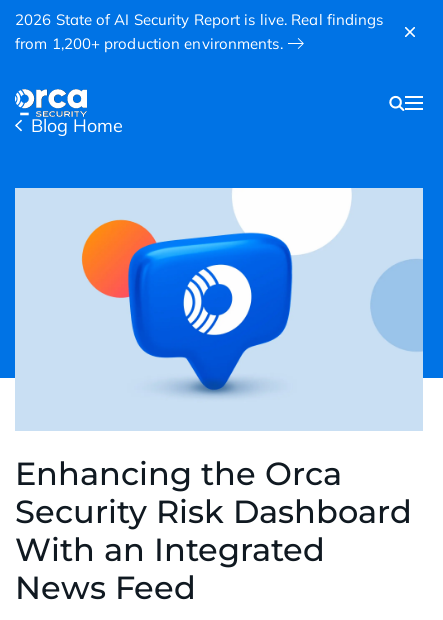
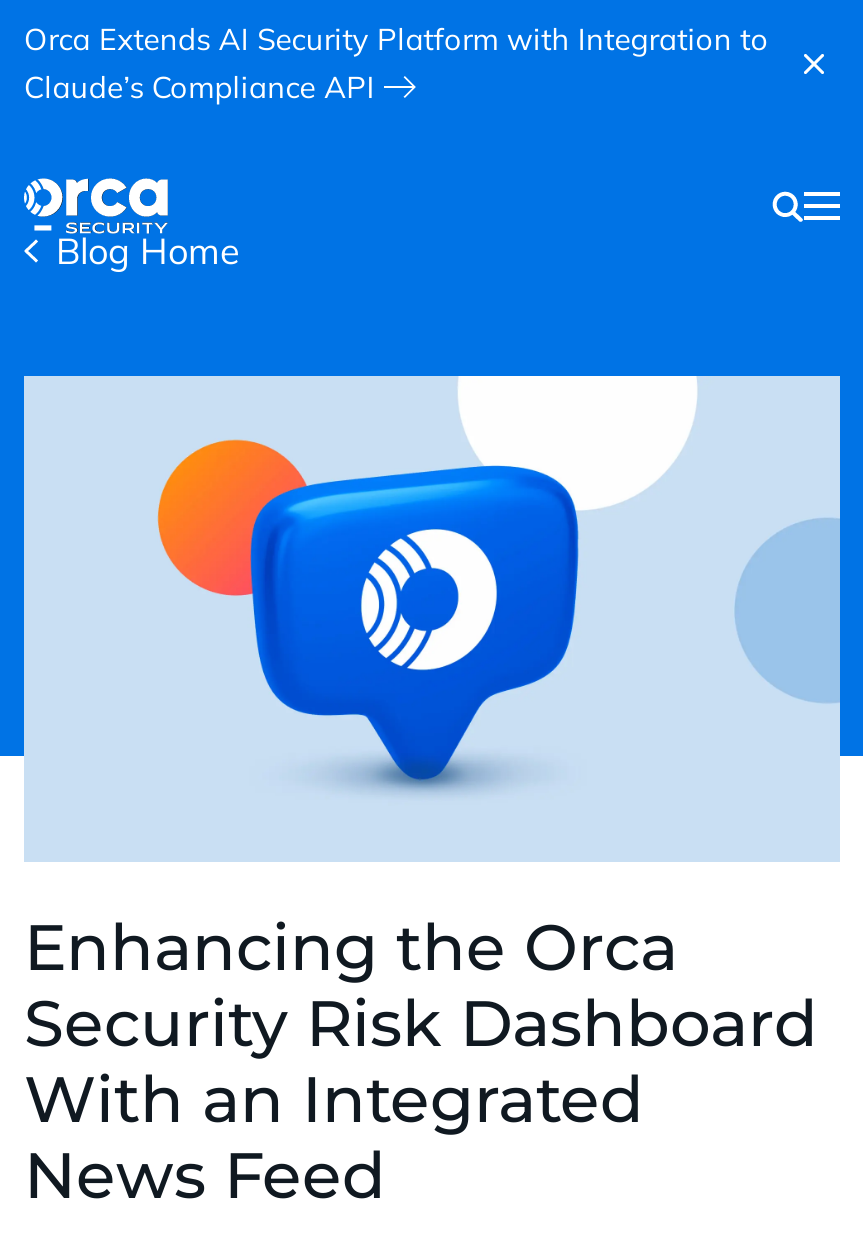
- 2026 State of AI Security Report is live. Real findings
- from 1,200+ production environments.
+ Orca Extends AI Security Platform with Integration to
+ Claude’s Compliance API
